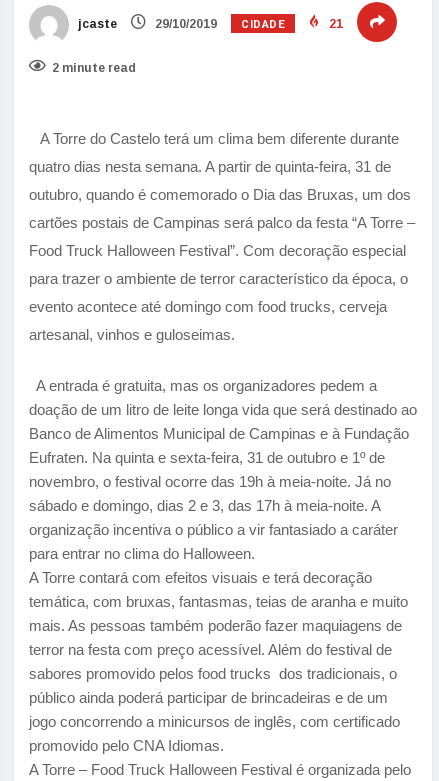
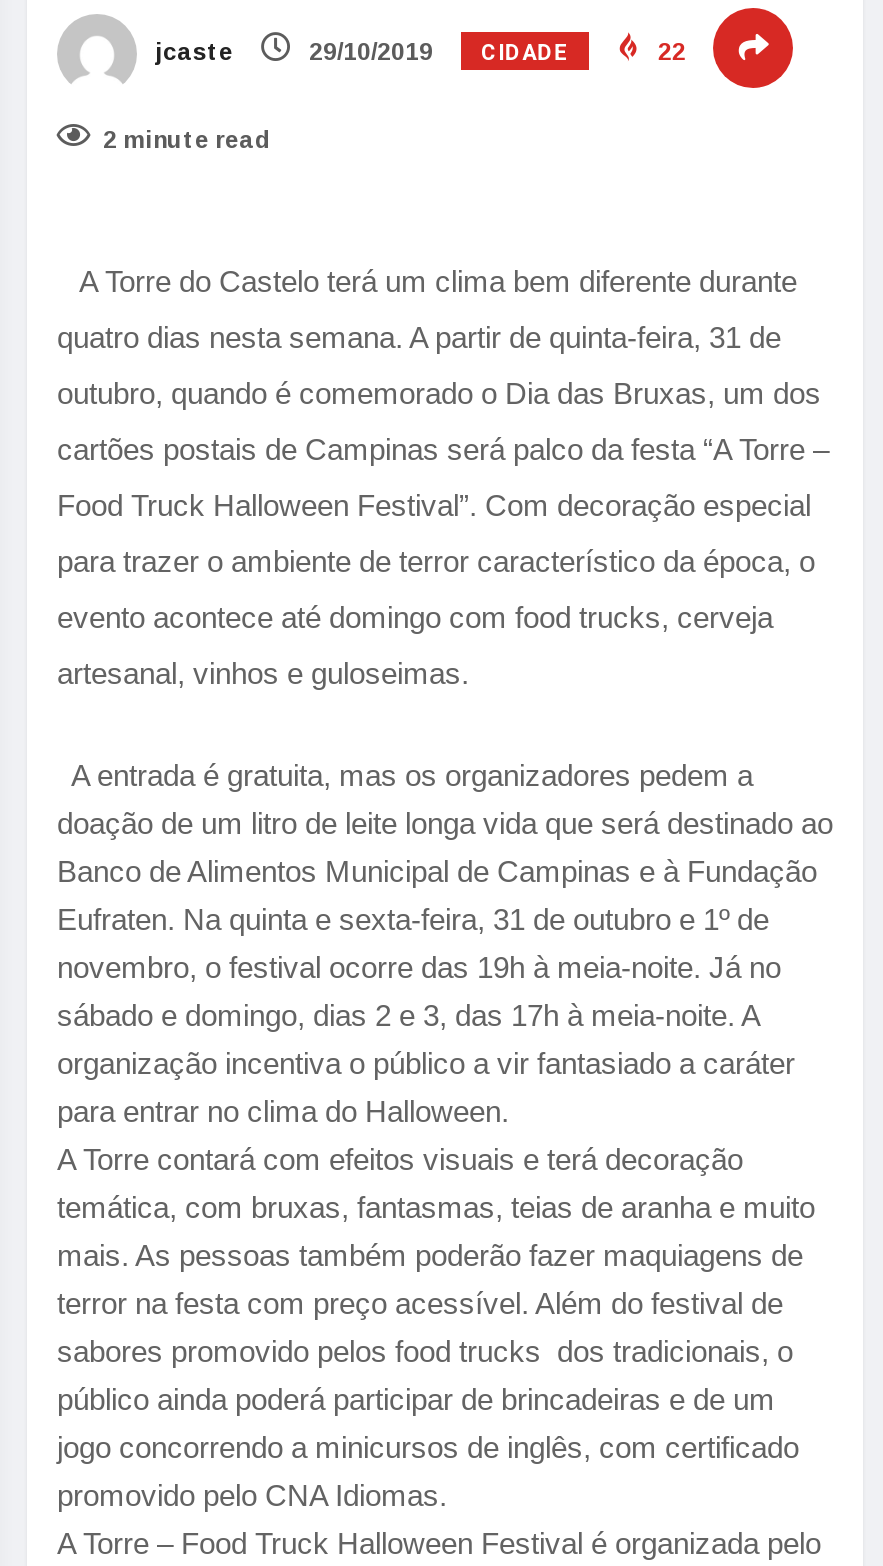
- 21
+ 22
